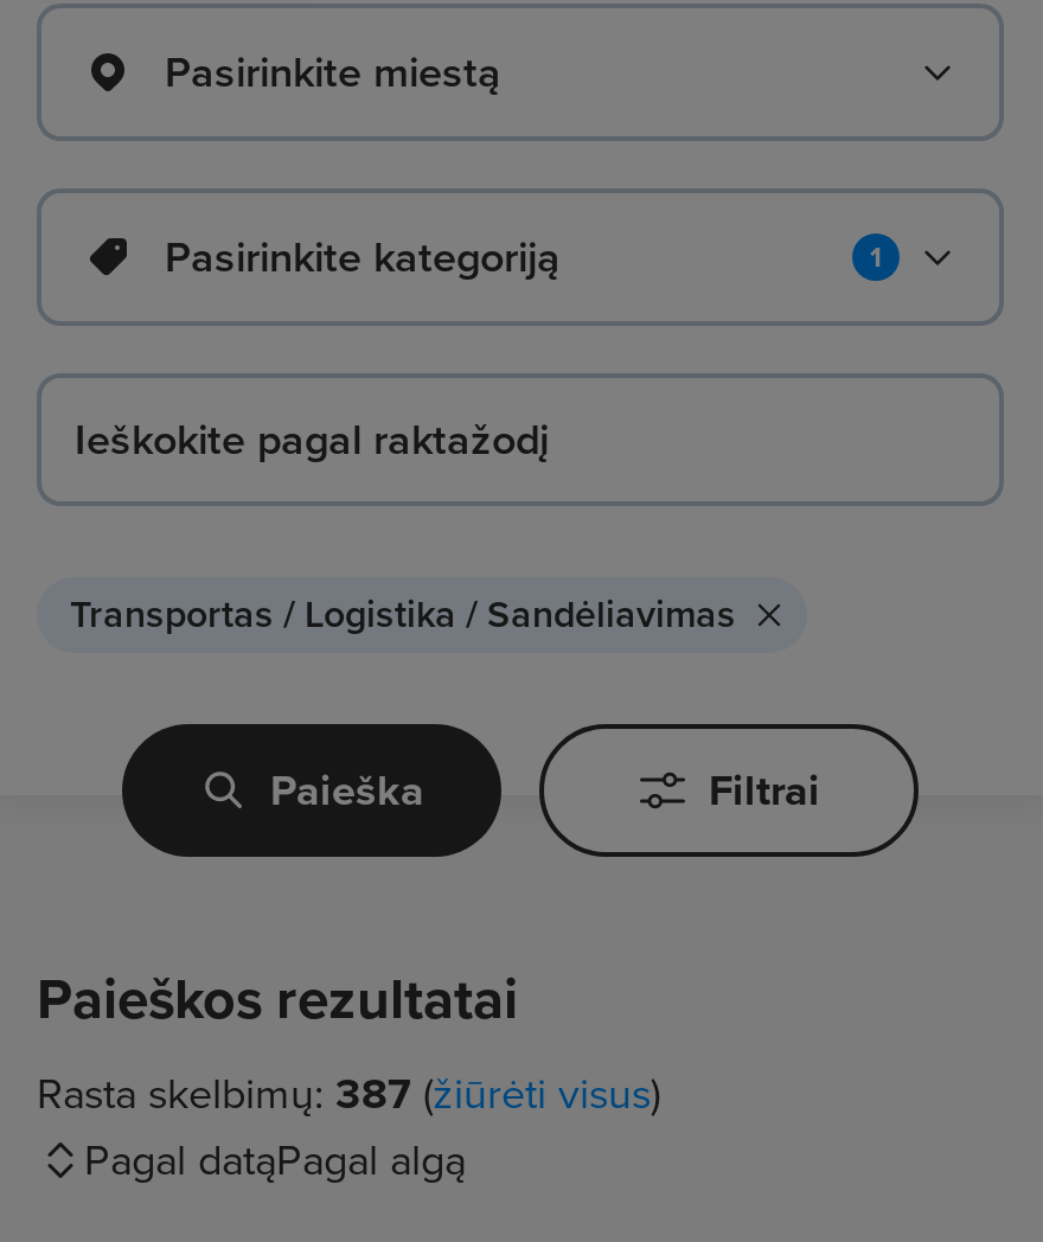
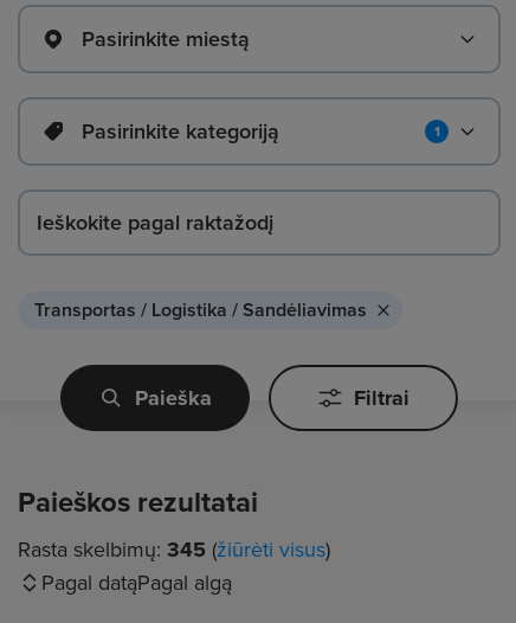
- Rasta skelbimų: 387 (žiūrėti visus)
+ Rasta skelbimų: 345 (žiūrėti visus)
